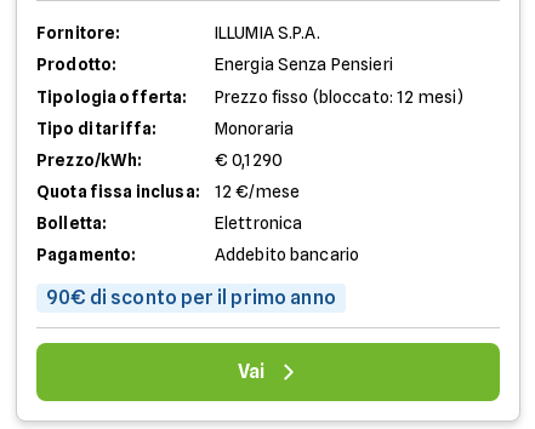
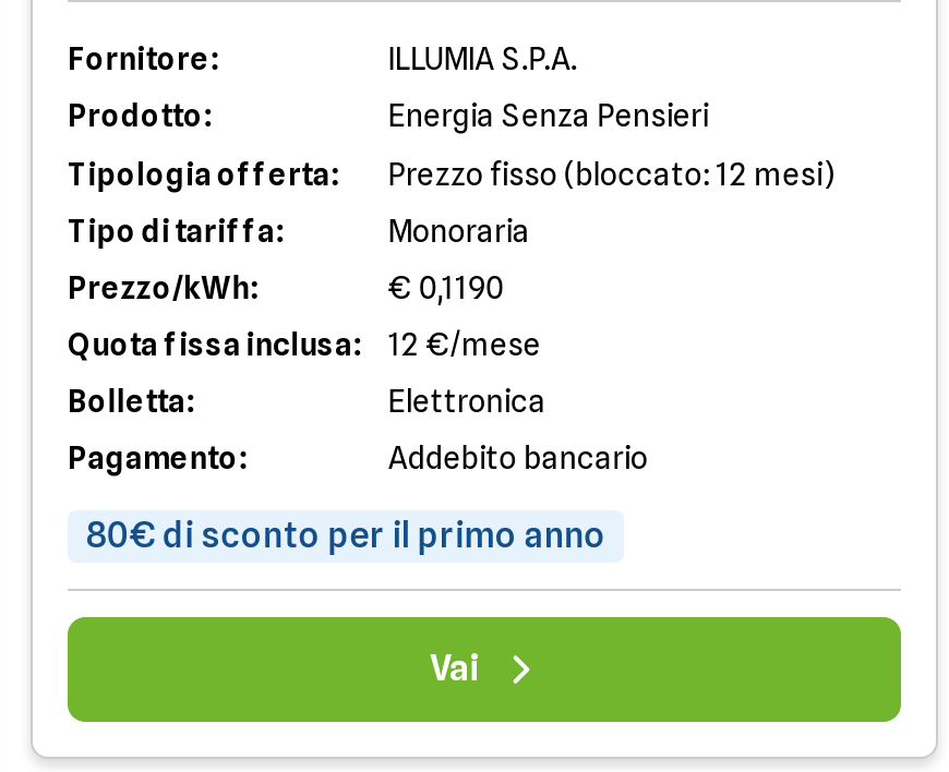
- € 0,1290
+ € 0,1190

- 90€ di sconto per il primo anno
+ 80€ di sconto per il primo anno
